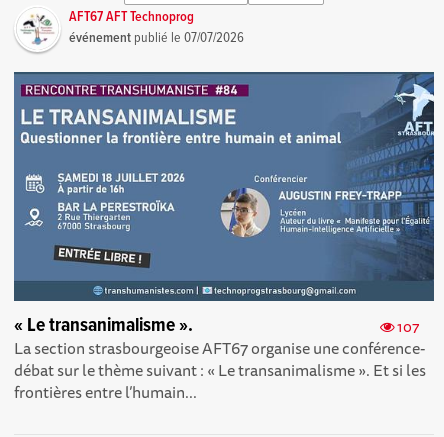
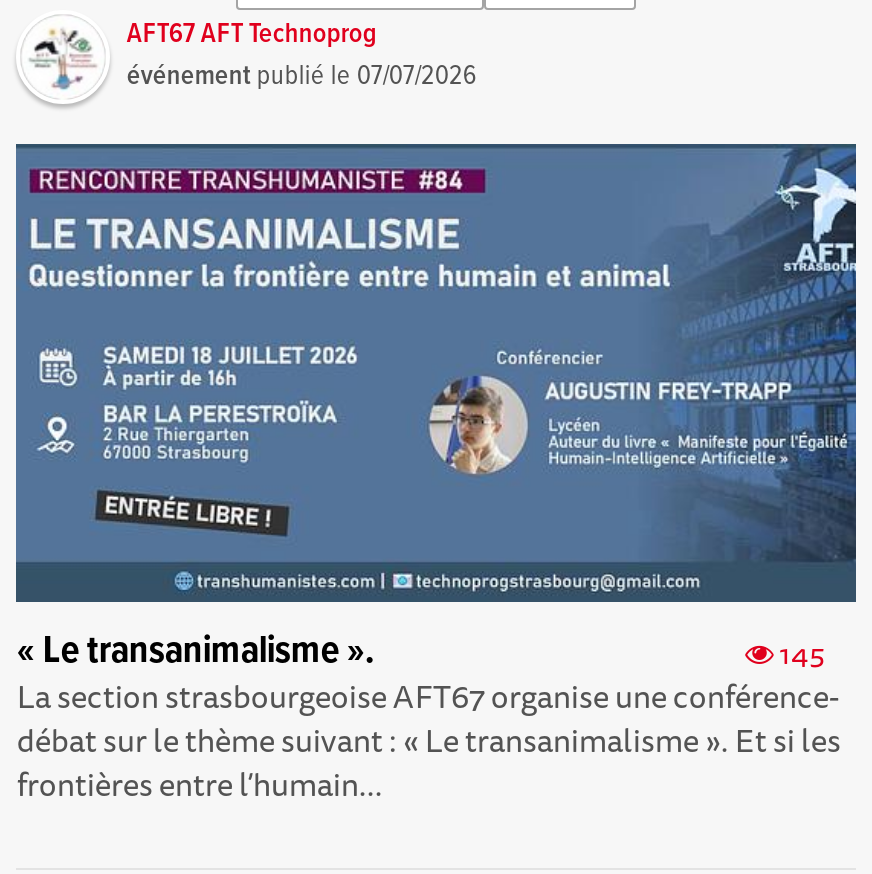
- 107
+ 145
